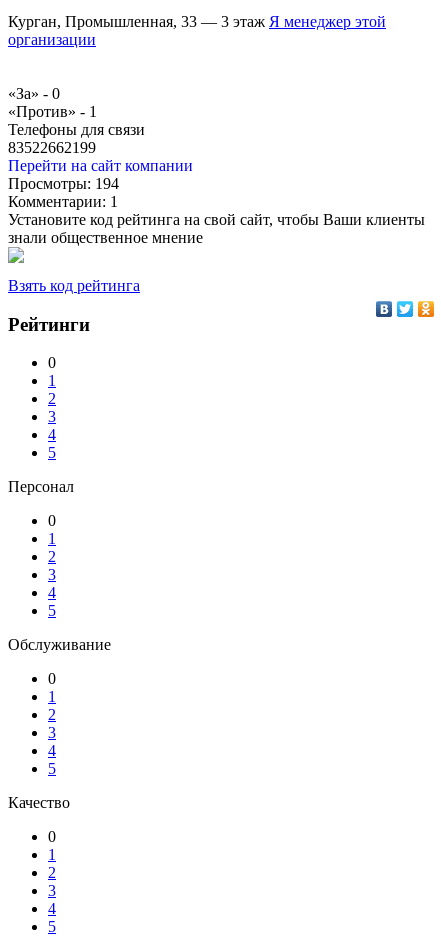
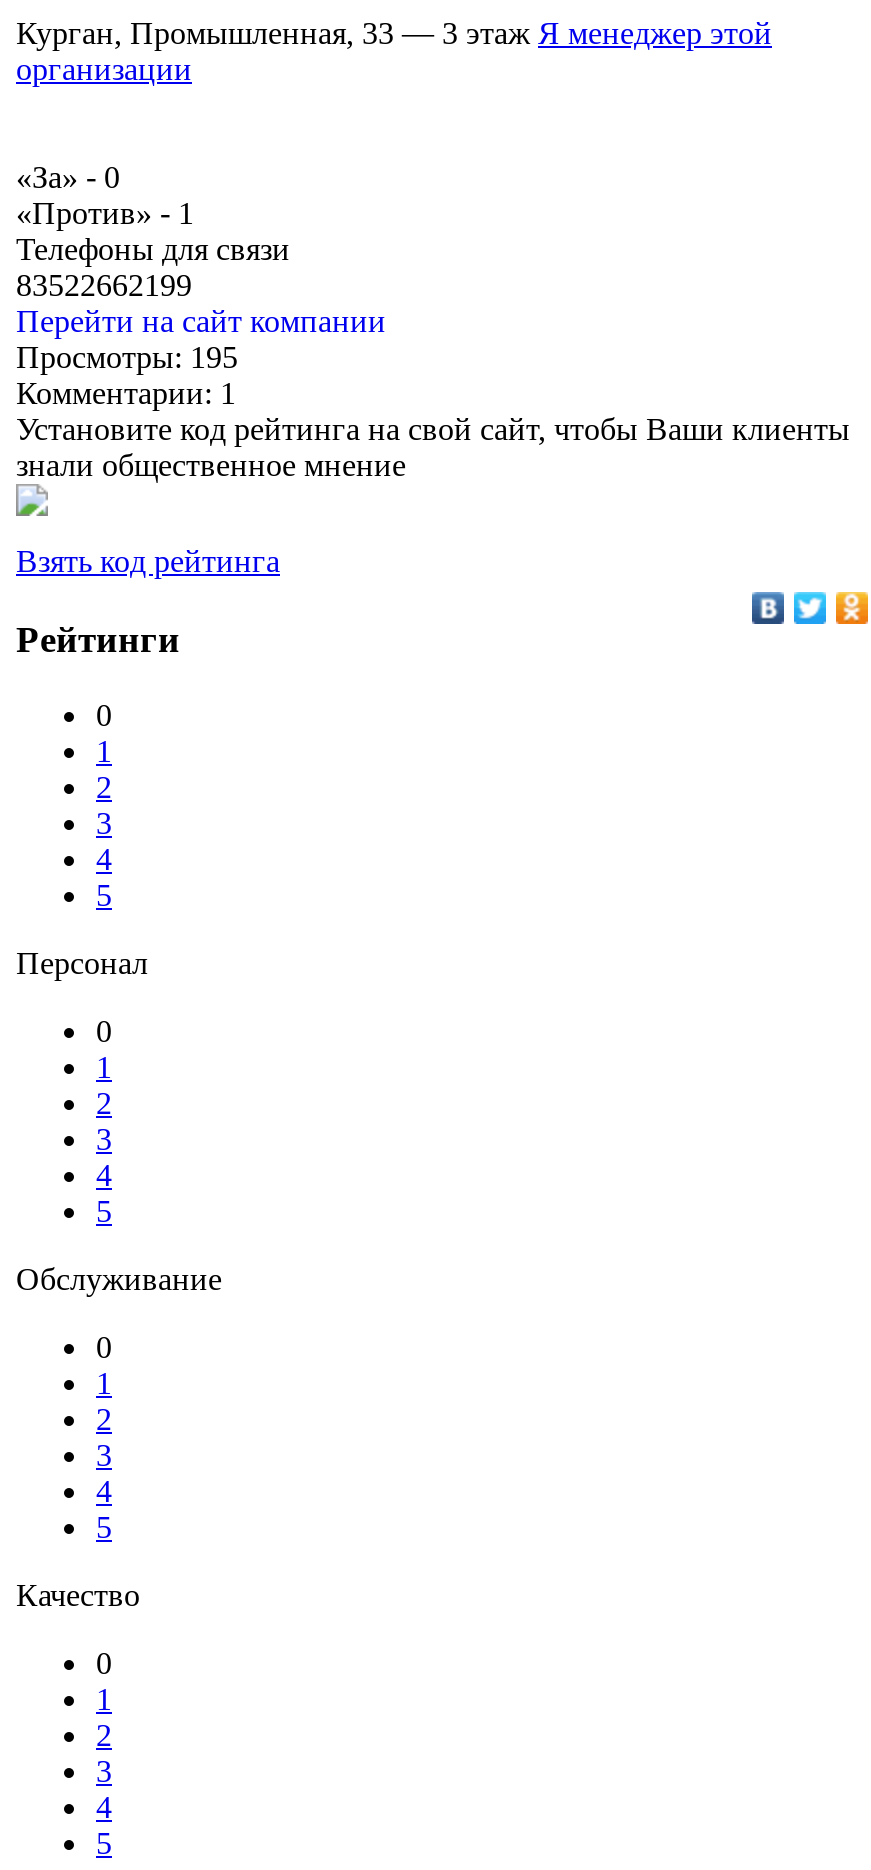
- Просмотры: 194
+ Просмотры: 195
